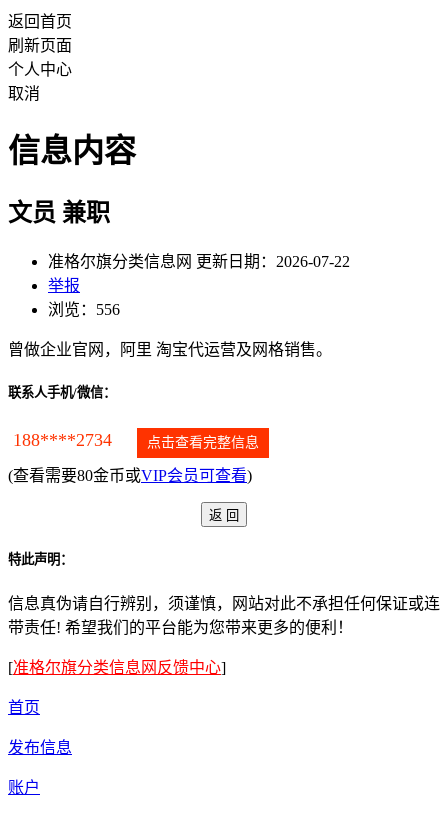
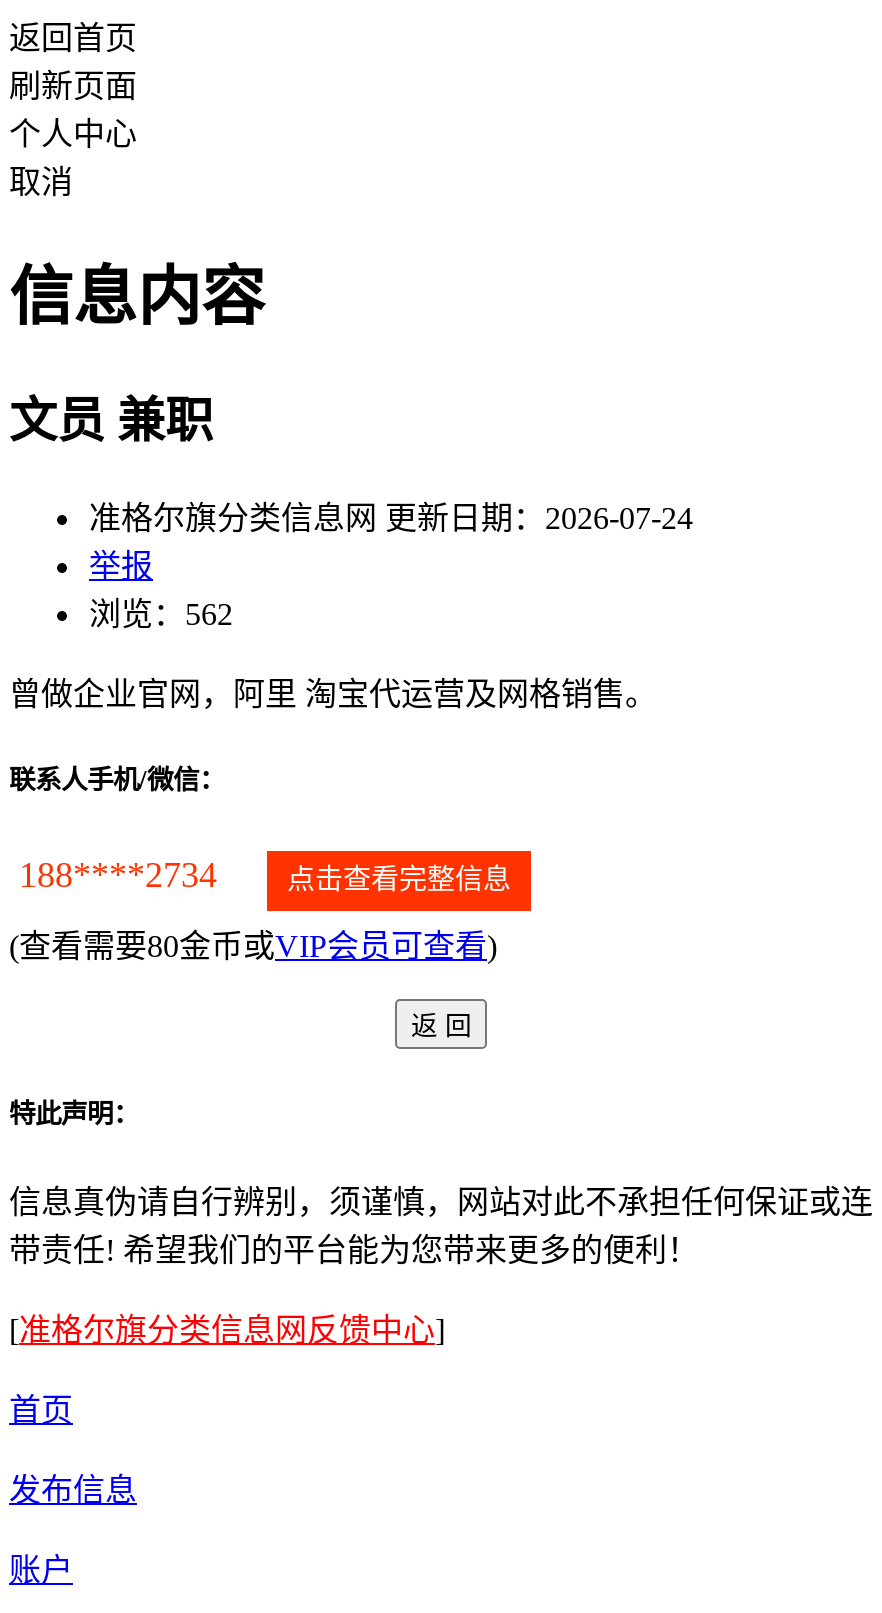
- 准格尔旗分类信息网 更新日期：2026-07-22
+ 准格尔旗分类信息网 更新日期：2026-07-24

- 浏览：556
+ 浏览：562
